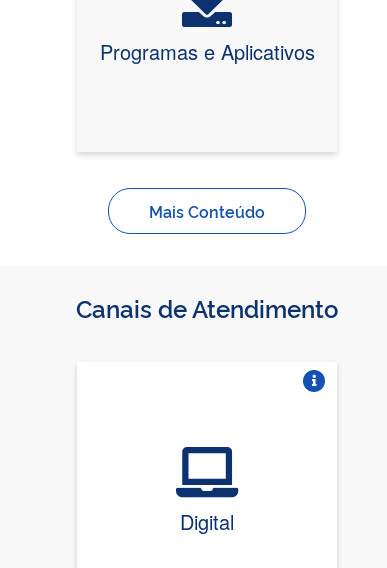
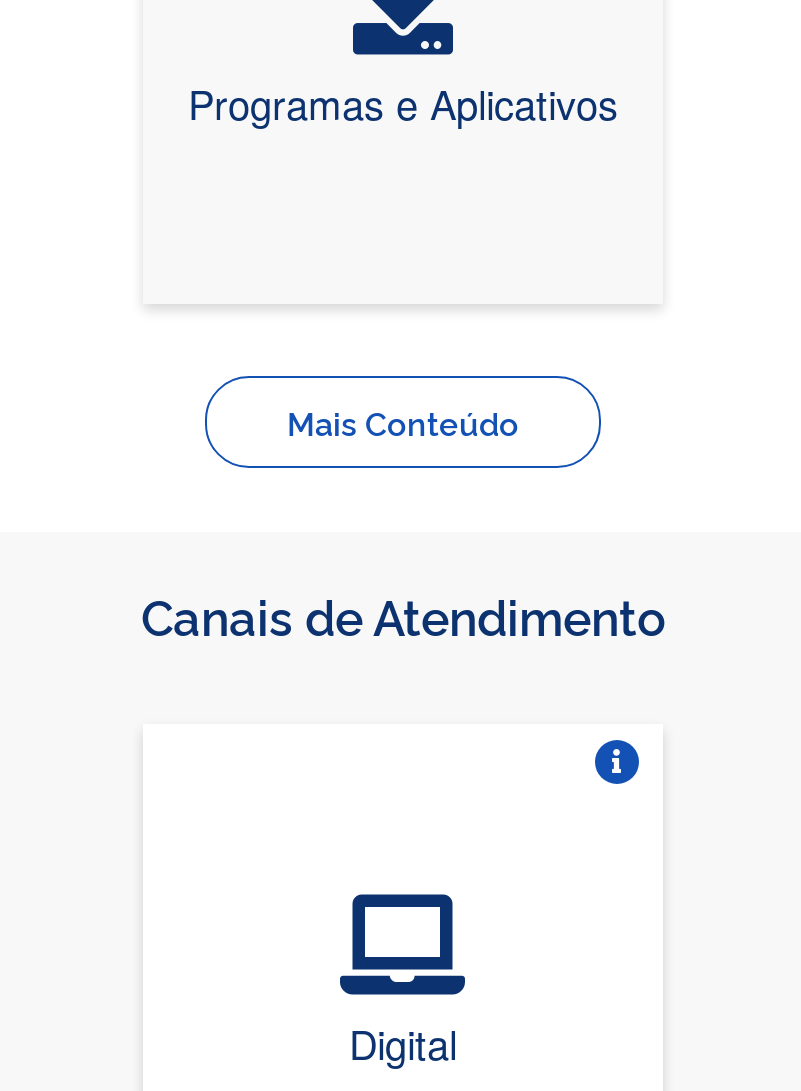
- [image]
+ [image]
